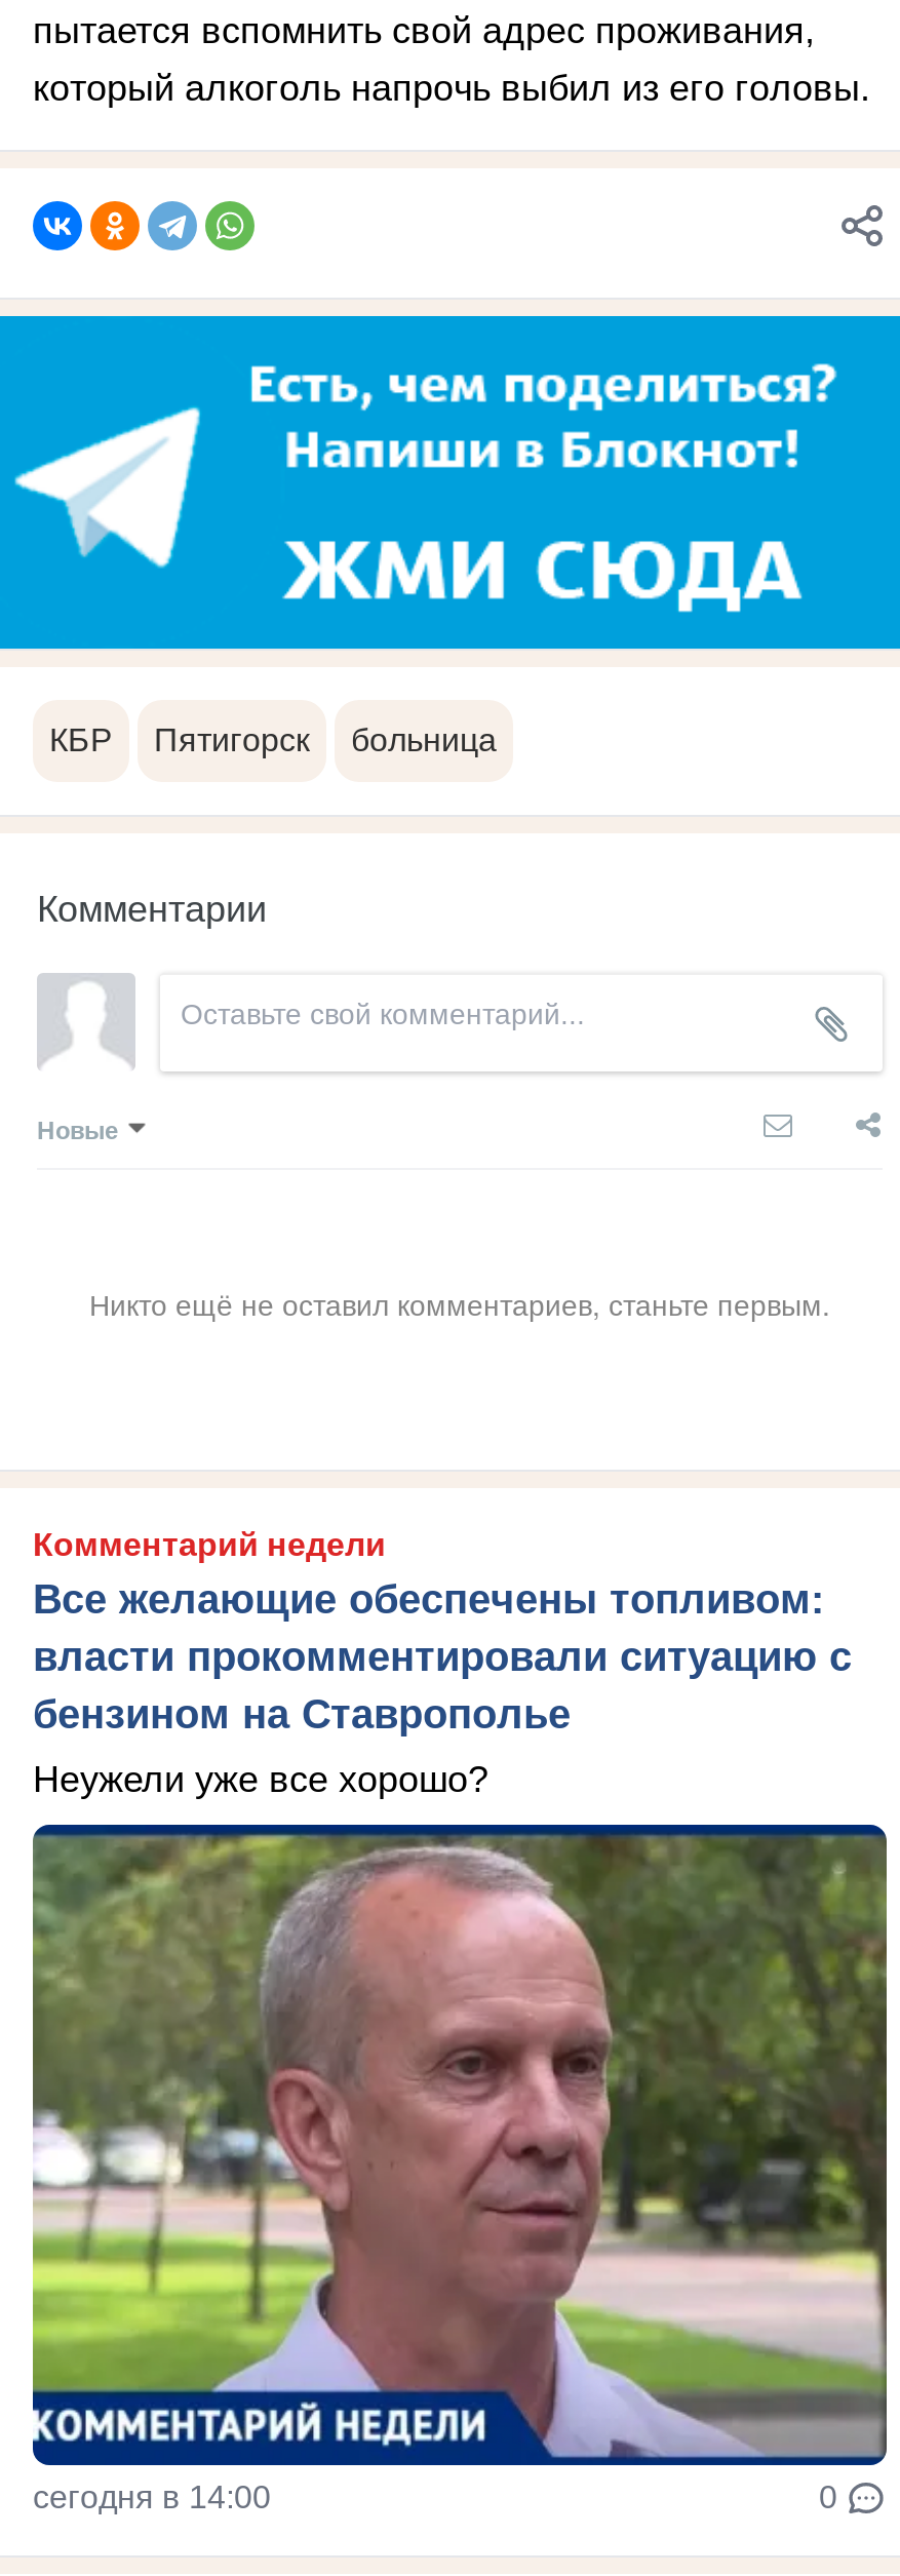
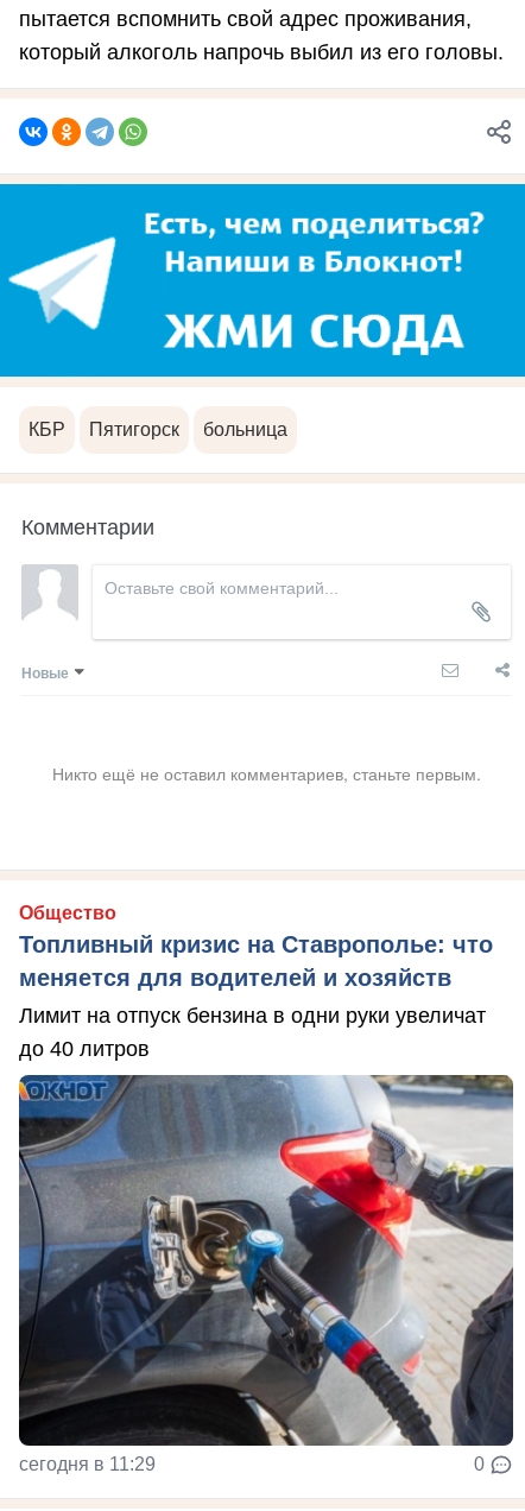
- Комментарий недели
- Все желающие обеспечены топливом:
- власти прокомментировали ситуацию с
- бензином на Ставрополье
+ Общество
+ Топливный кризис на Ставрополье: что
+ меняется для водителей и хозяйств

- Неужели уже все хорошо?
+ Лимит на отпуск бензина в одни руки увеличат
+ до 40 литров

- [image]
- сегодня в 14:00
+ [image]
+ сегодня в 11:29
